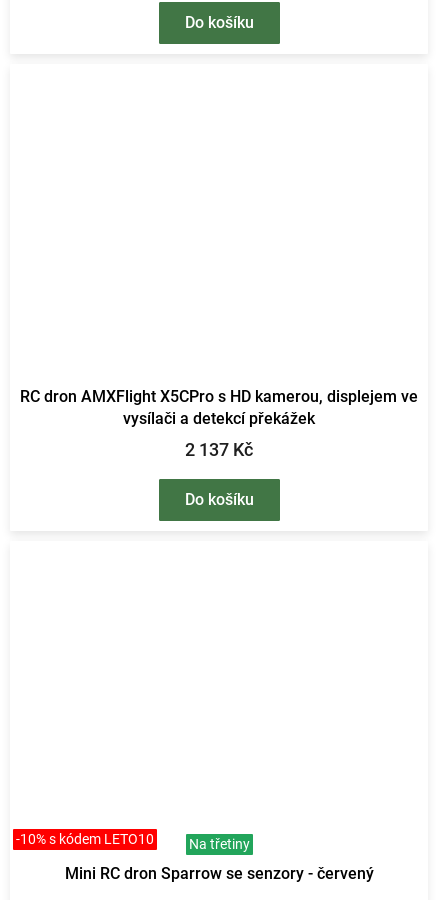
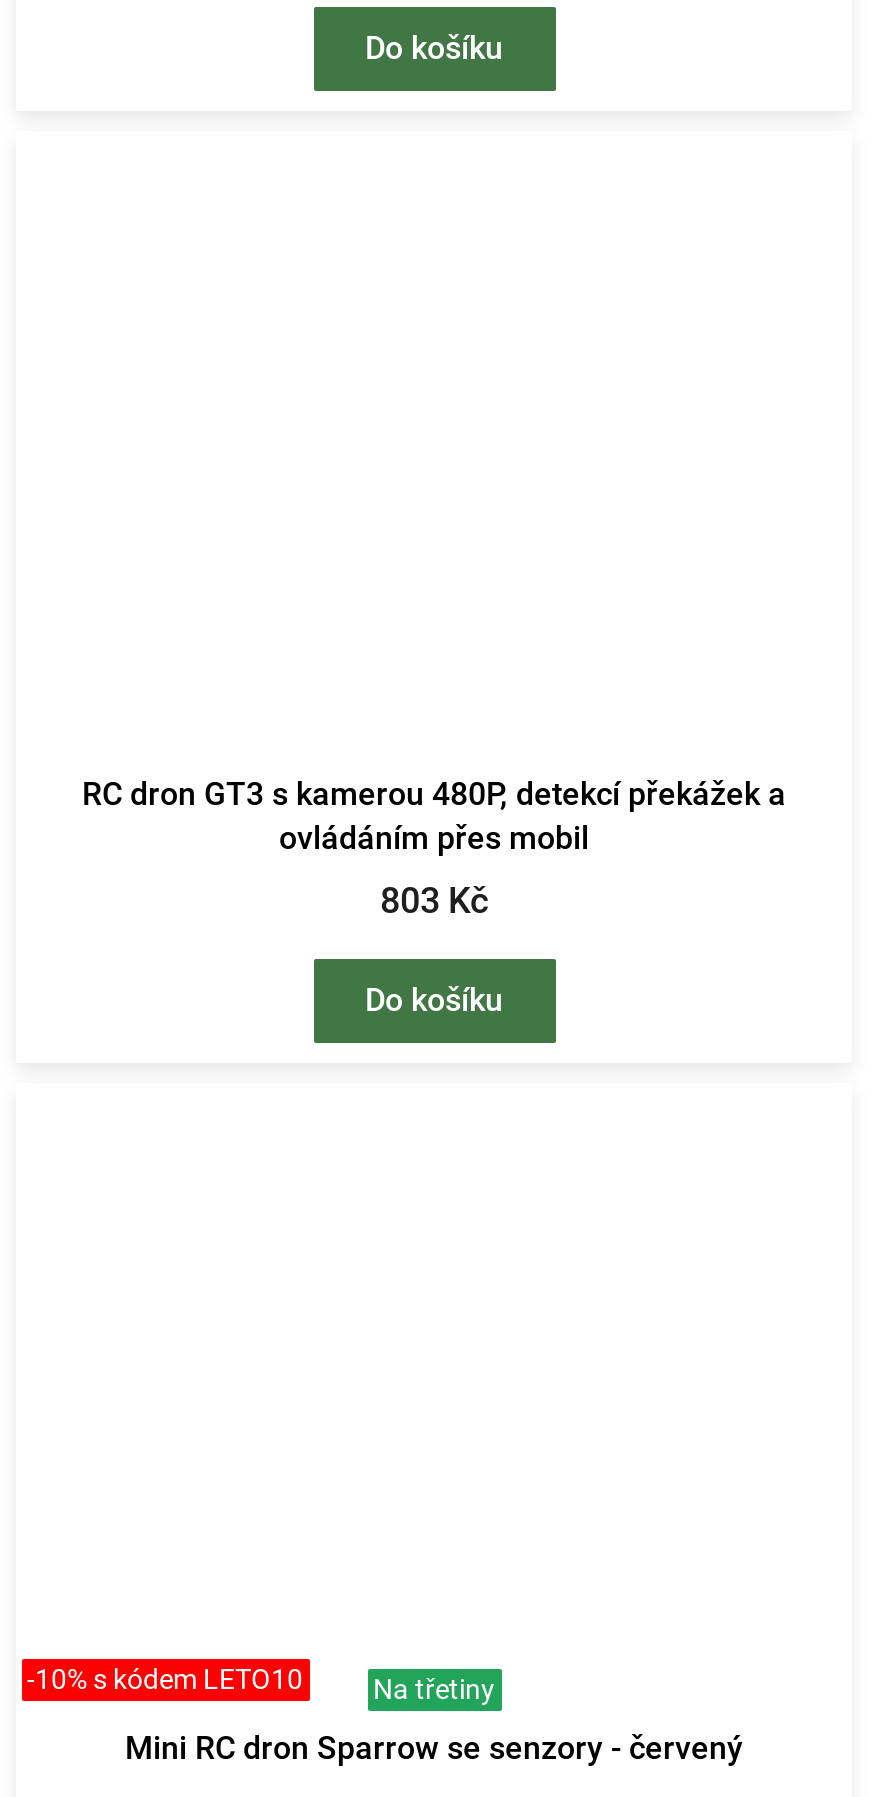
- RC dron AMXFlight X5CPro s HD kamerou, displejem ve
- vysílači a detekcí překážek
+ RC dron GT3 s kamerou 480P, detekcí překážek a
+ ovládáním přes mobil

- 2 137 Kč
+ 803 Kč
